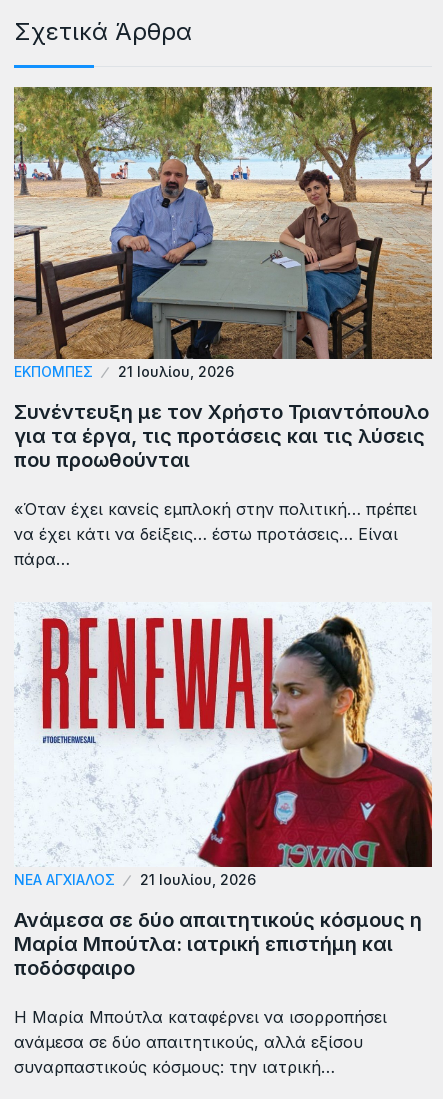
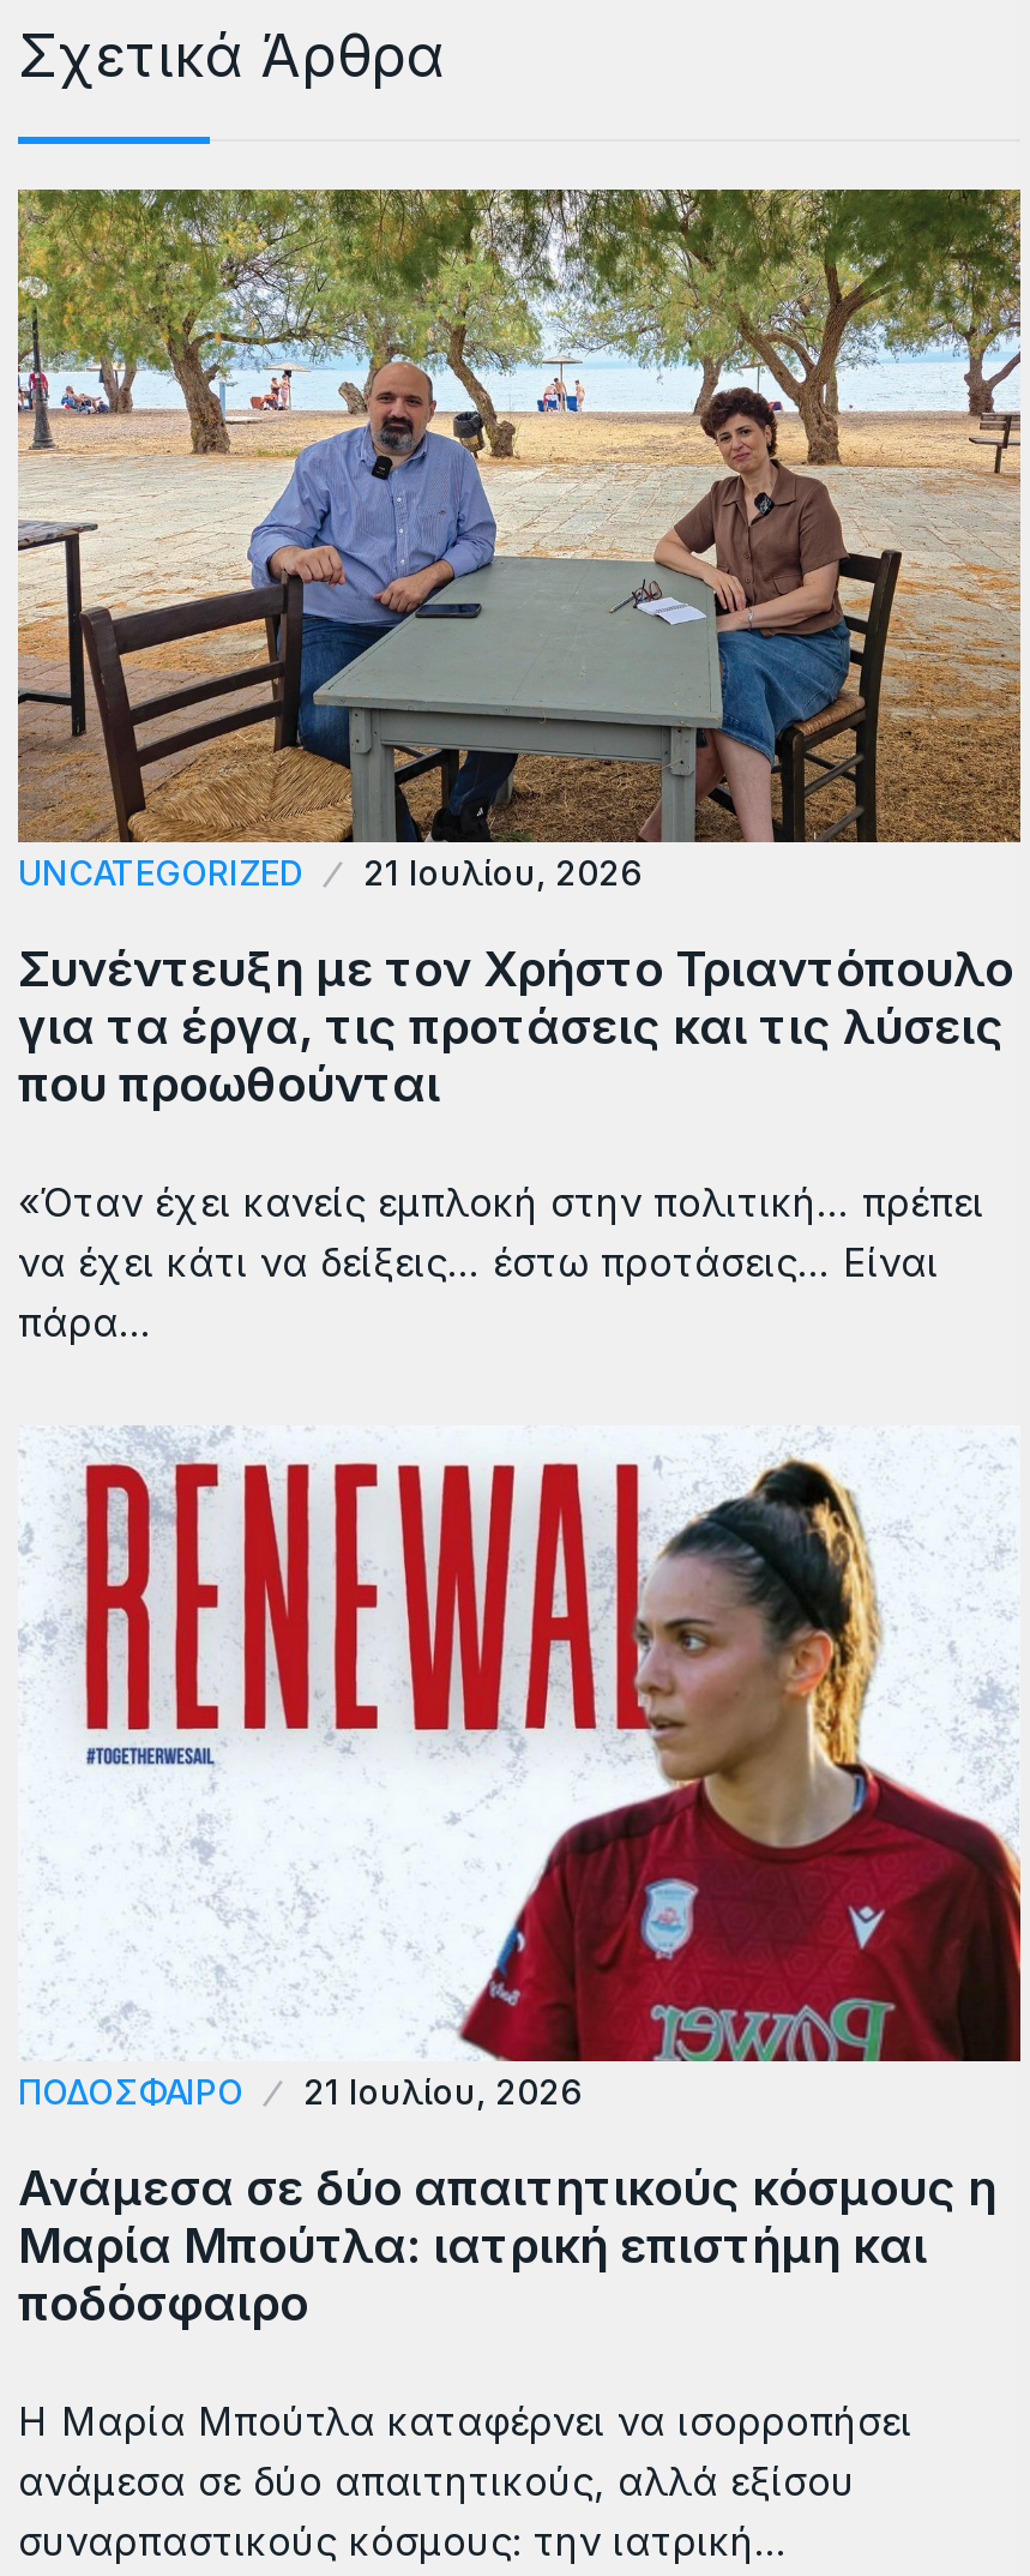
- ΕΚΠΟΜΠΕΣ
+ UNCATEGORIZED

- ΝΈΑ ΑΓΧΊΑΛΟΣ
+ ΠΟΔΟΣΦΑΙΡΟ
